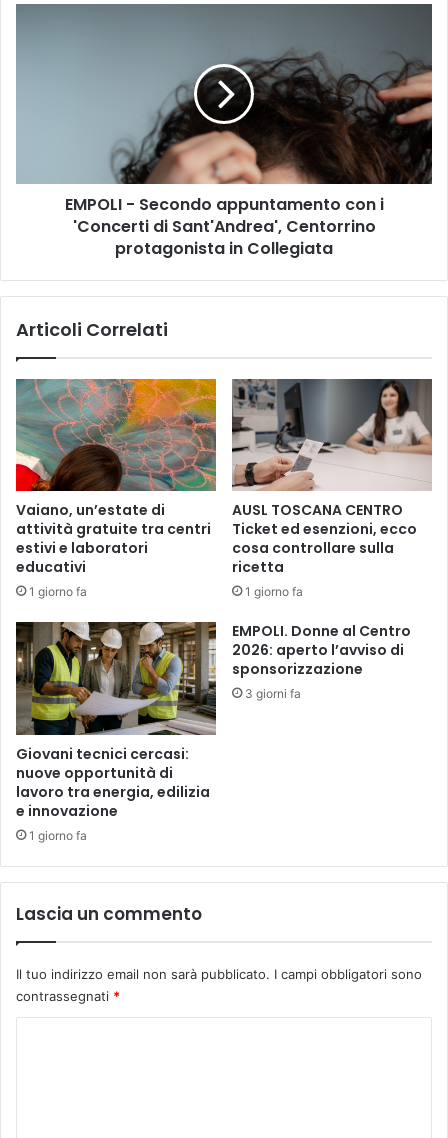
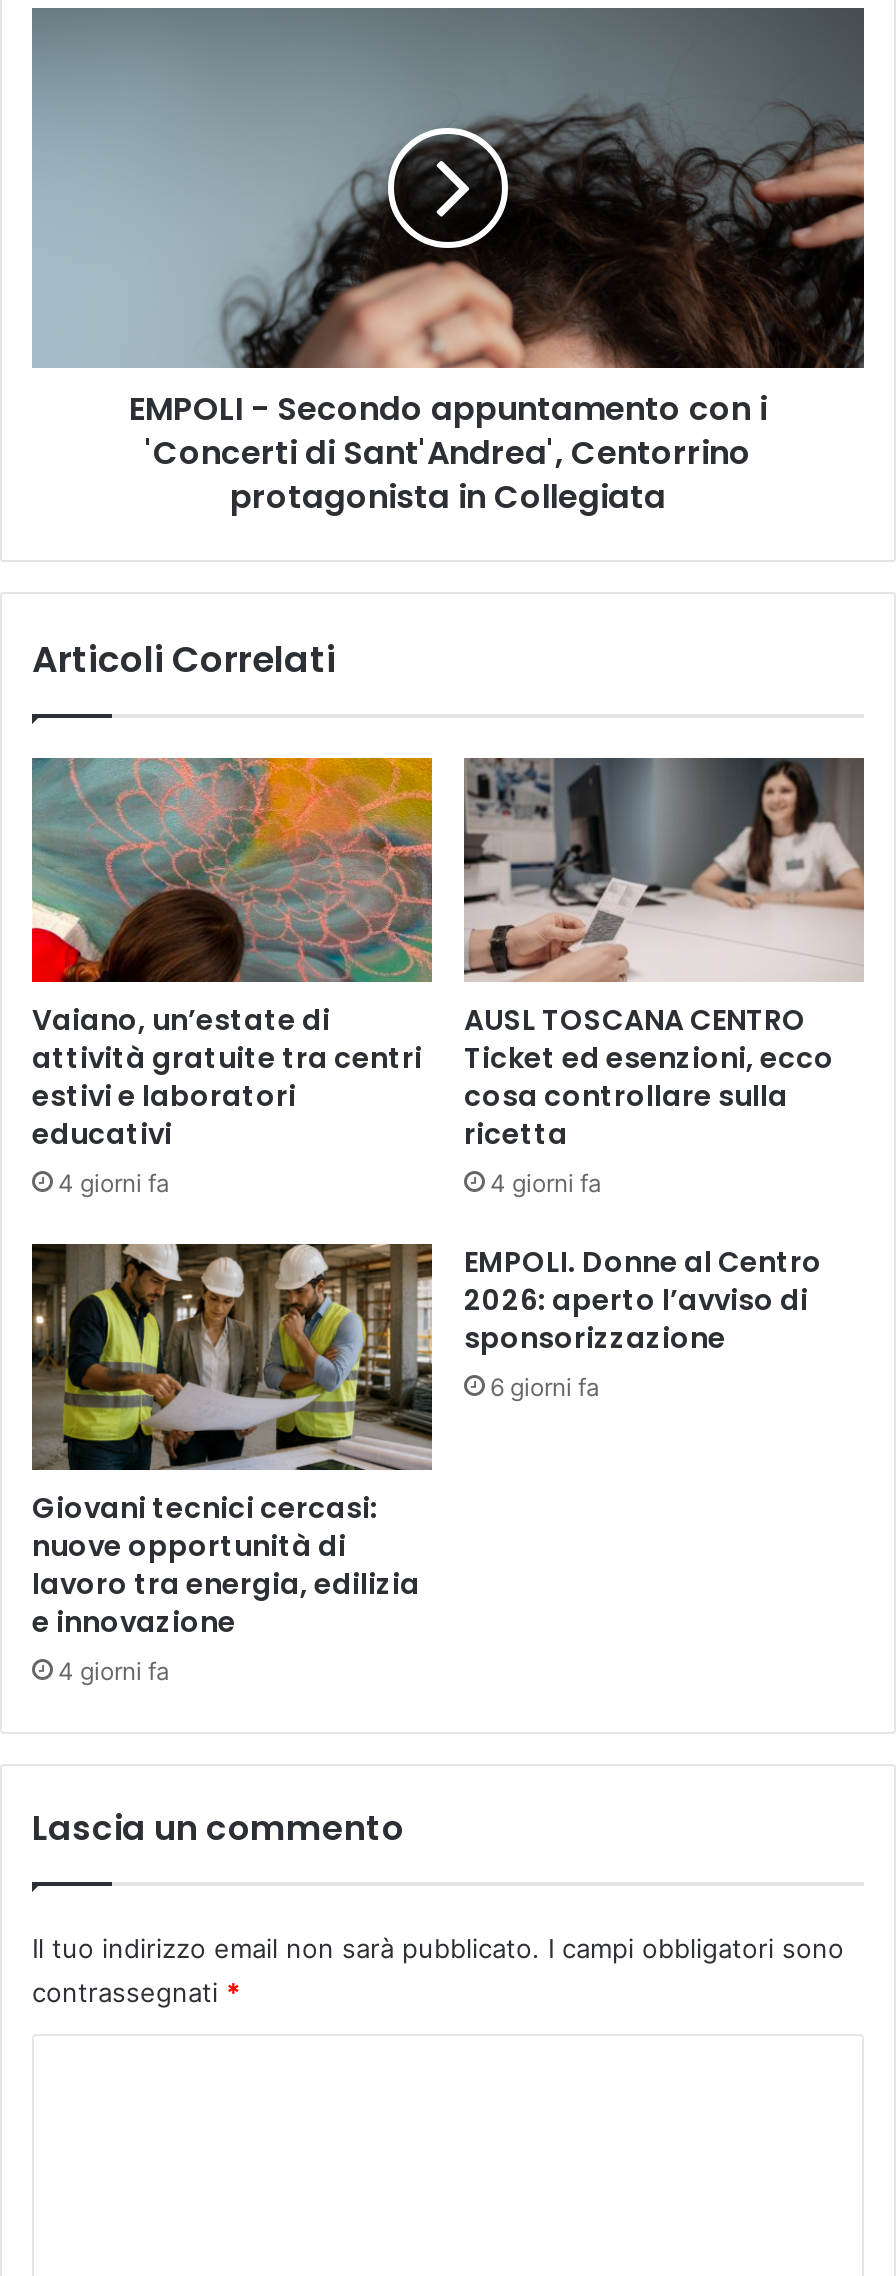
- 1 giorno fa
+ 4 giorni fa

- 1 giorno fa
+ 4 giorni fa

- 3 giorni fa
+ 6 giorni fa

- 1 giorno fa
+ 4 giorni fa
